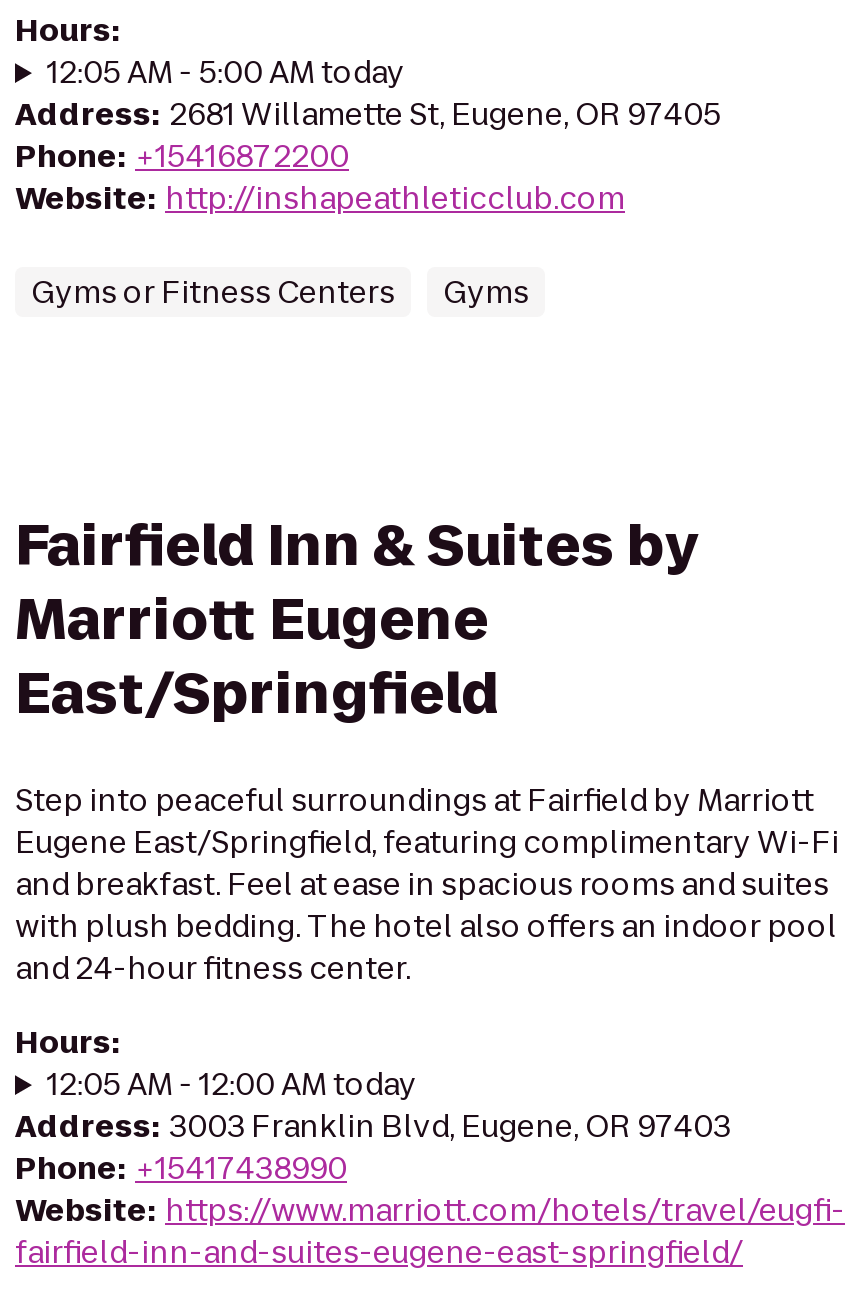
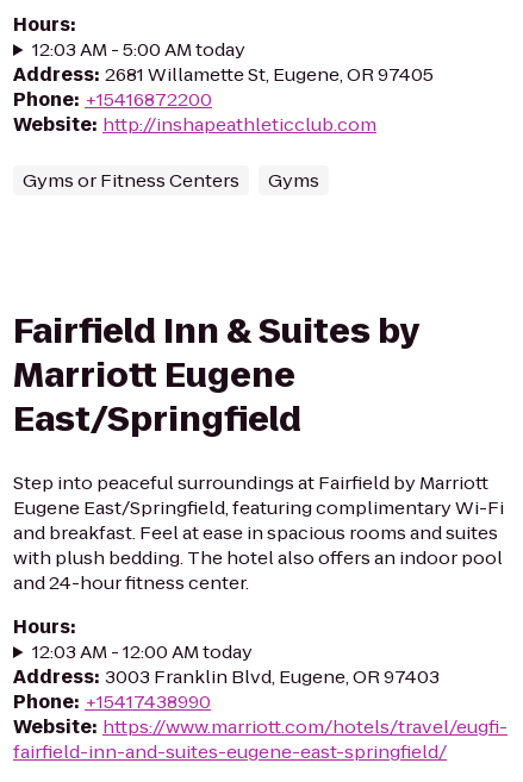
- 12:05 AM - 5:00 AM today
+ 12:03 AM - 5:00 AM today

- 12:05 AM - 12:00 AM today
+ 12:03 AM - 12:00 AM today
